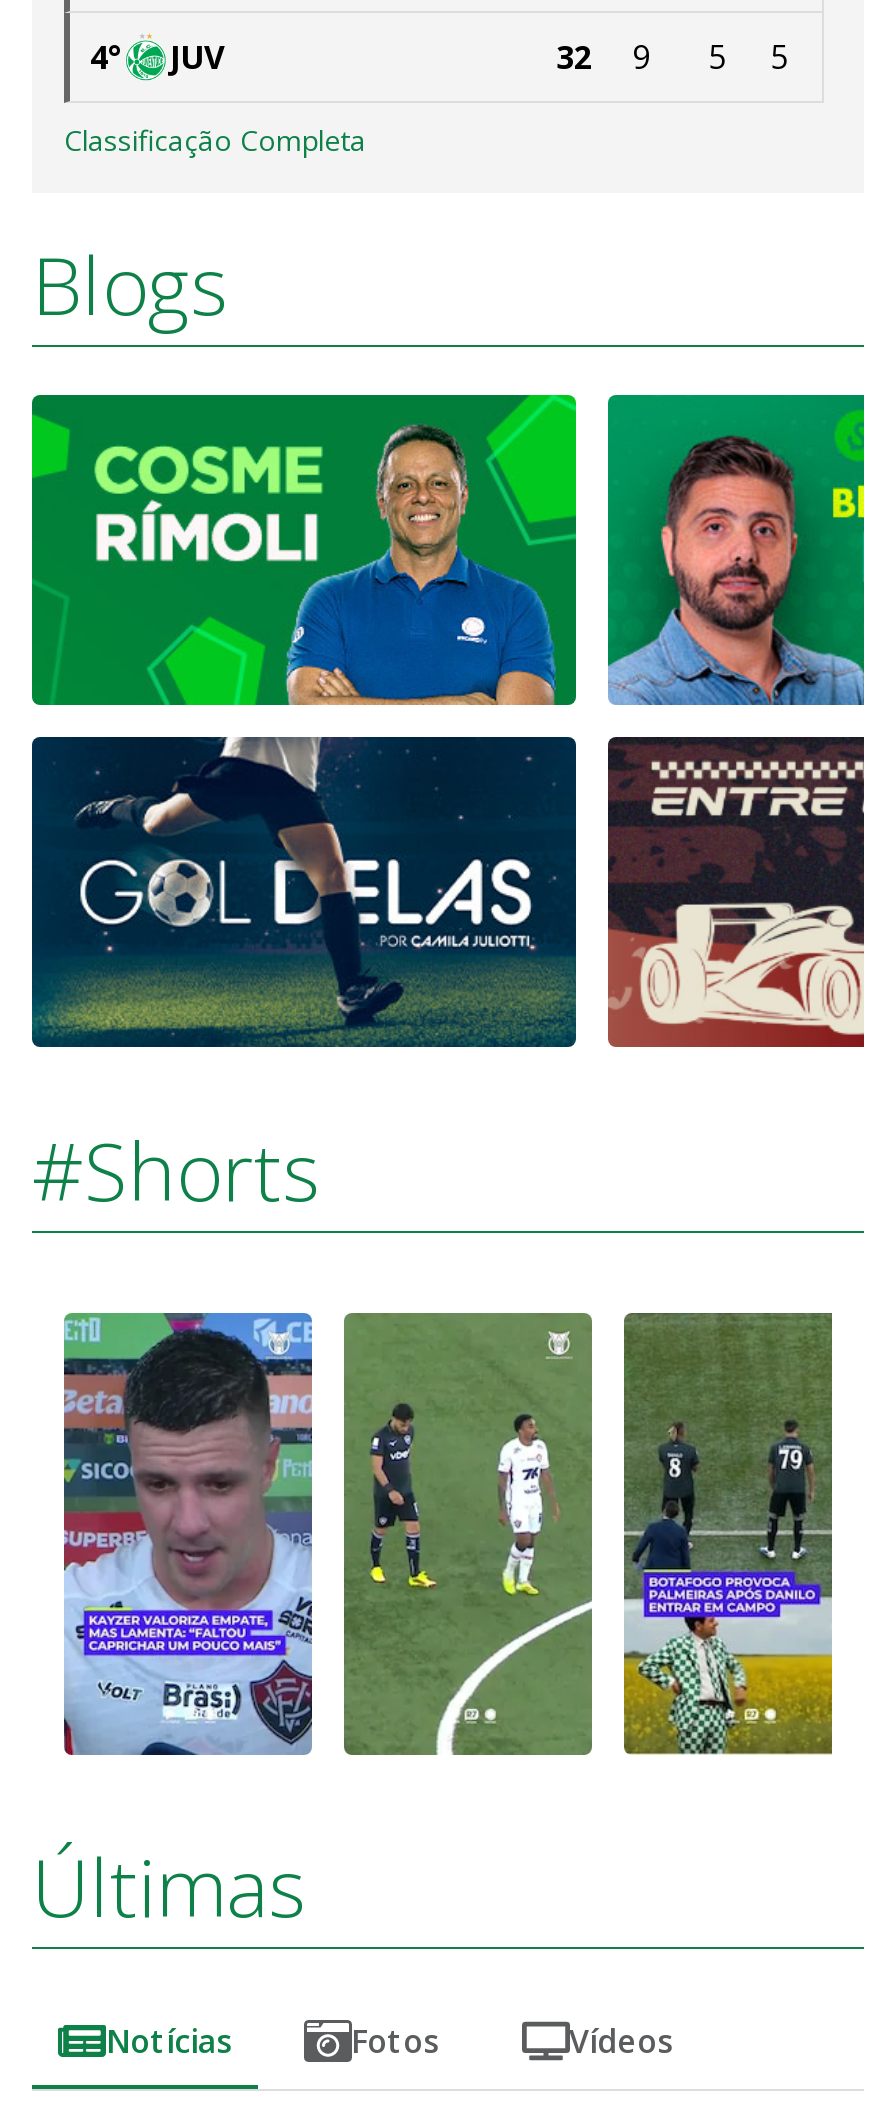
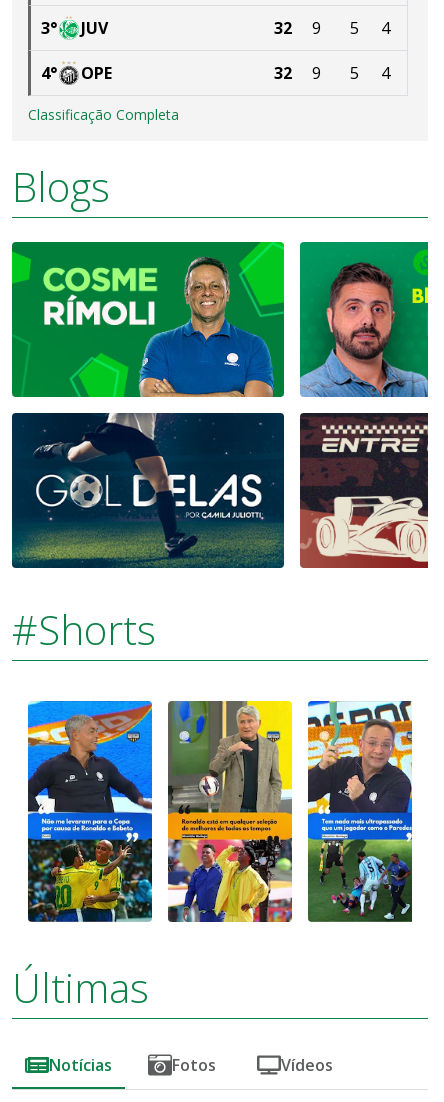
- 4° JUV
+ 3° JUV

+ 4
+ 4°
+ OPE
+ 32
+ 9

+ 4

- [image]
+ [image]

- [image]
+ [image]

- [image]
+ [image]
